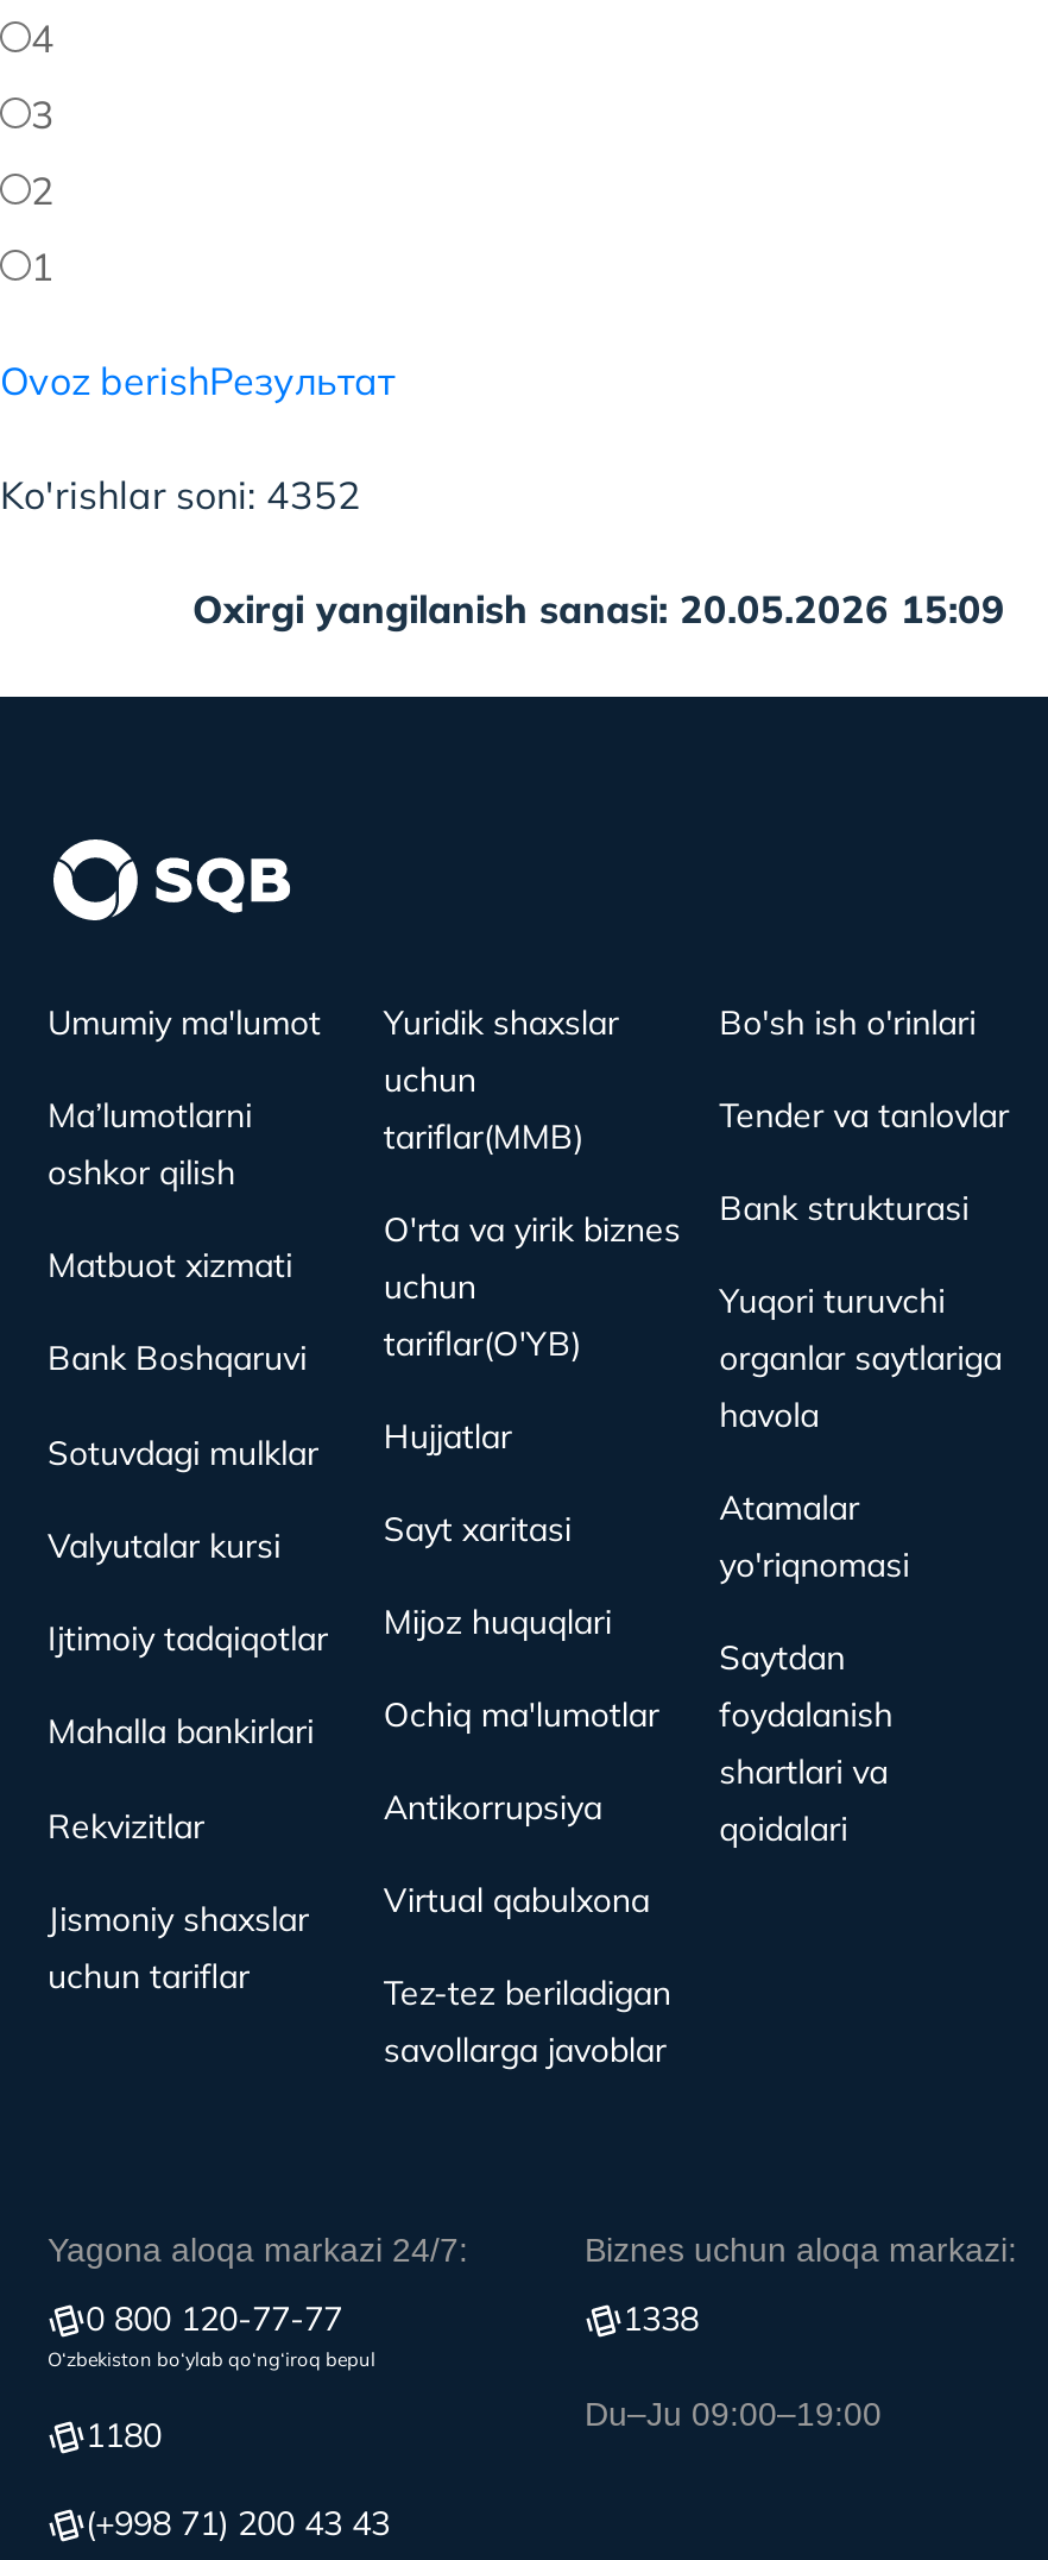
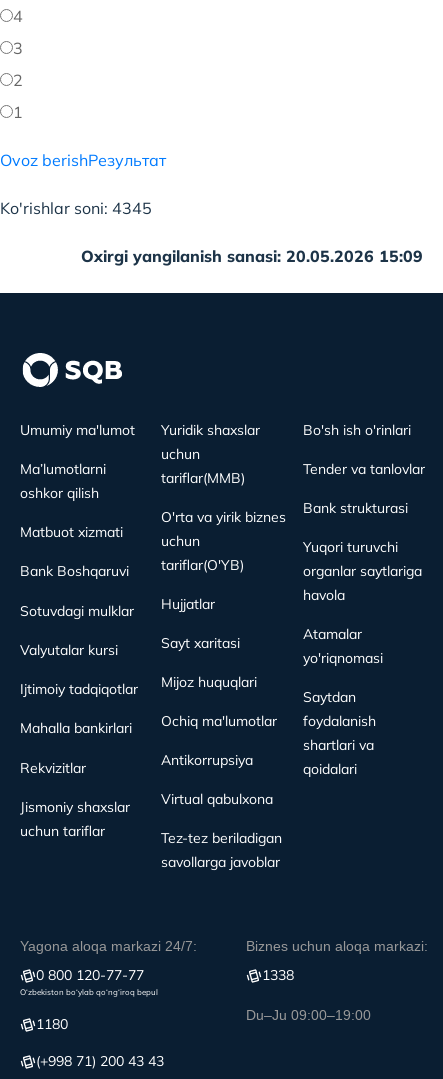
- Ko'rishlar soni: 4352
+ Ko'rishlar soni: 4345
